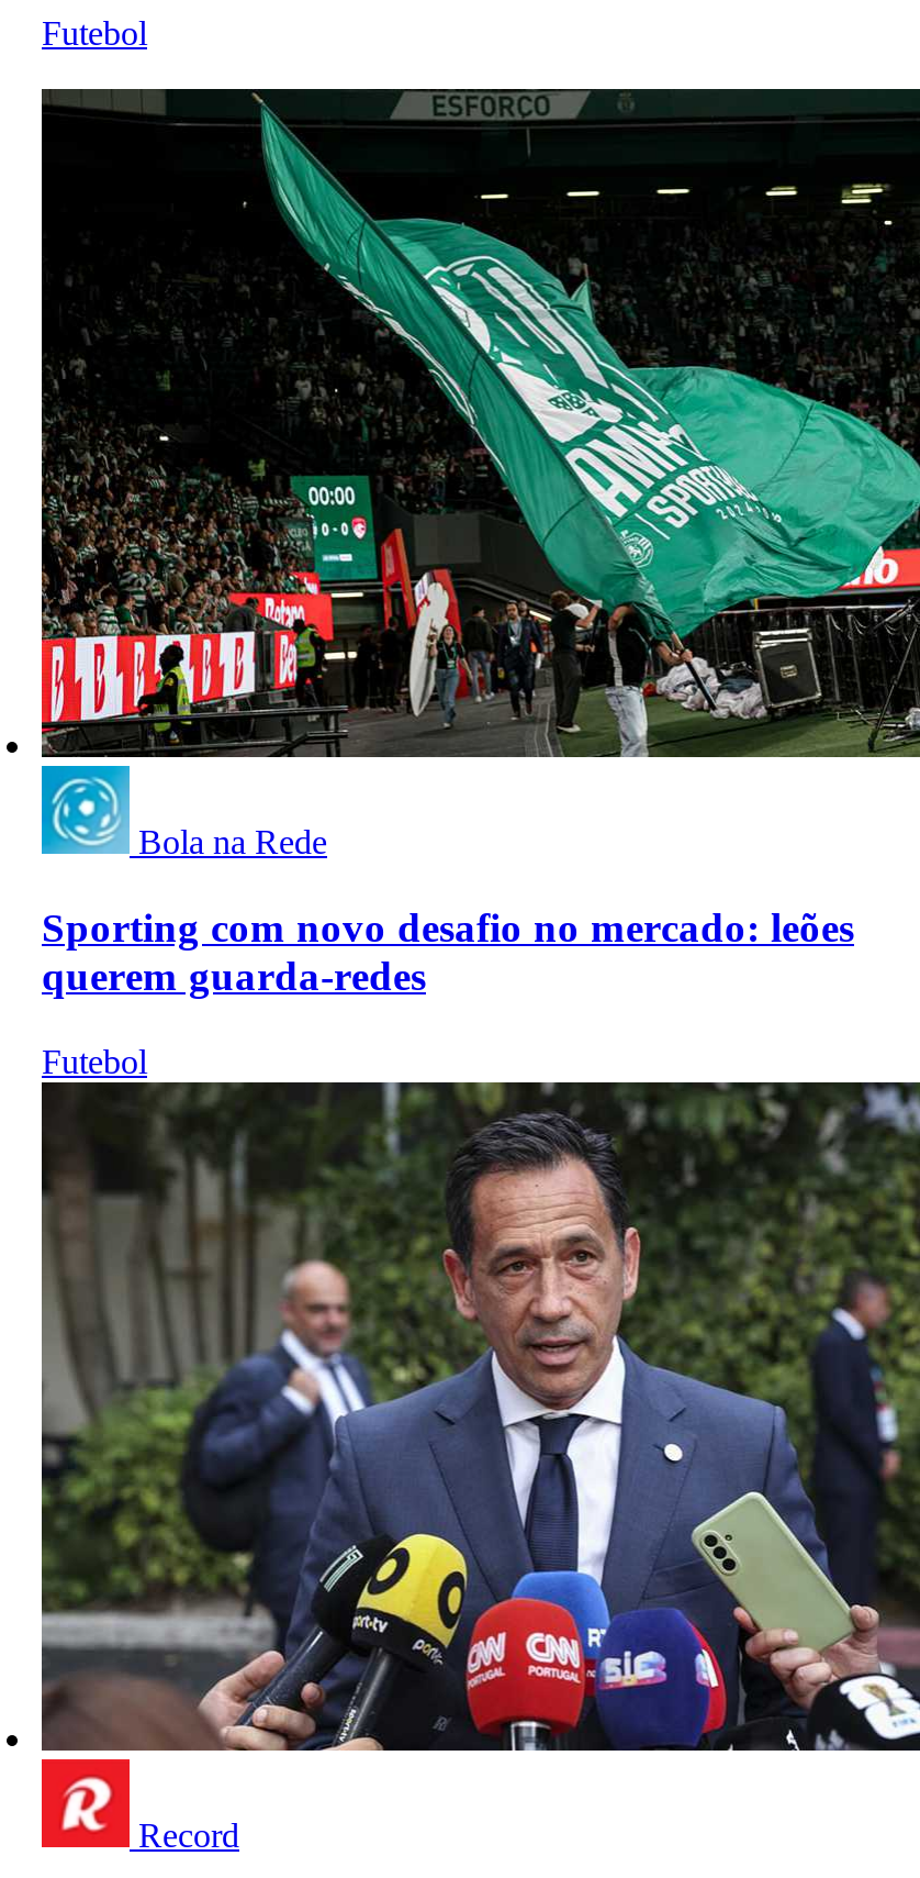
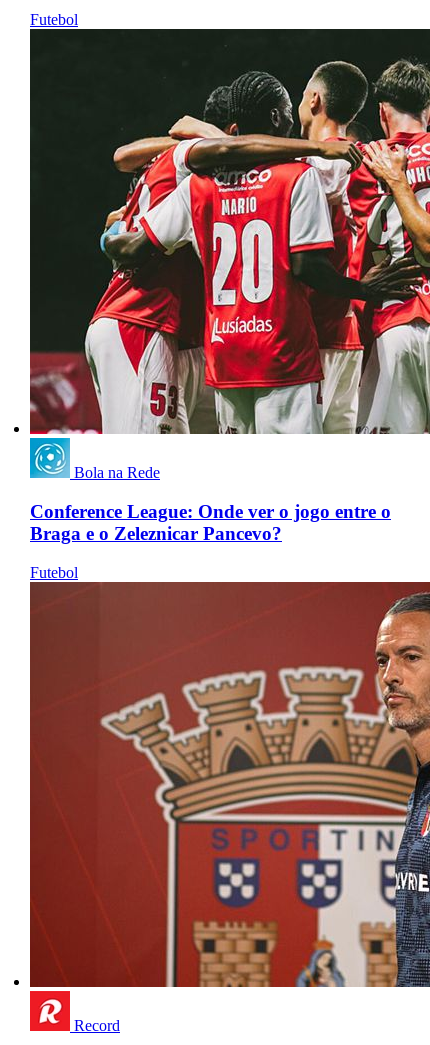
- [image]
+ [image]

- Sporting com novo desafio no mercado: leões
- querem guarda-redes
+ Conference League: Onde ver o jogo entre o
+ Braga e o Zeleznicar Pancevo?

- [image]
+ [image]
